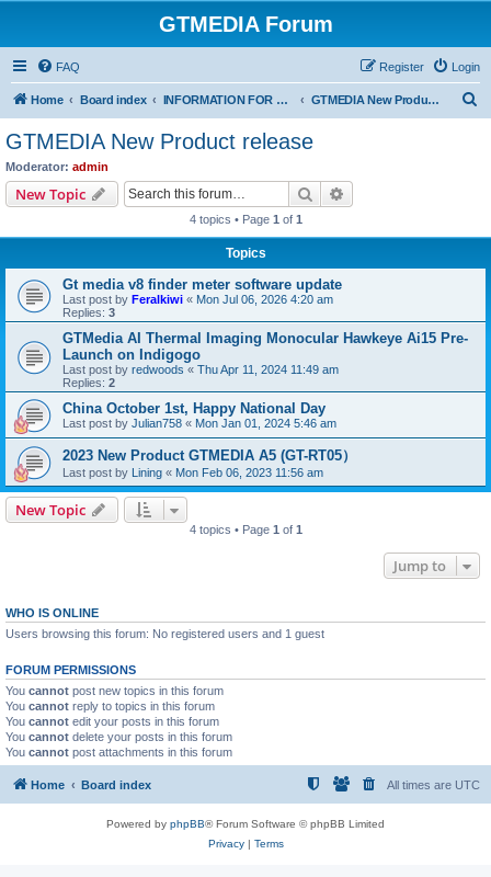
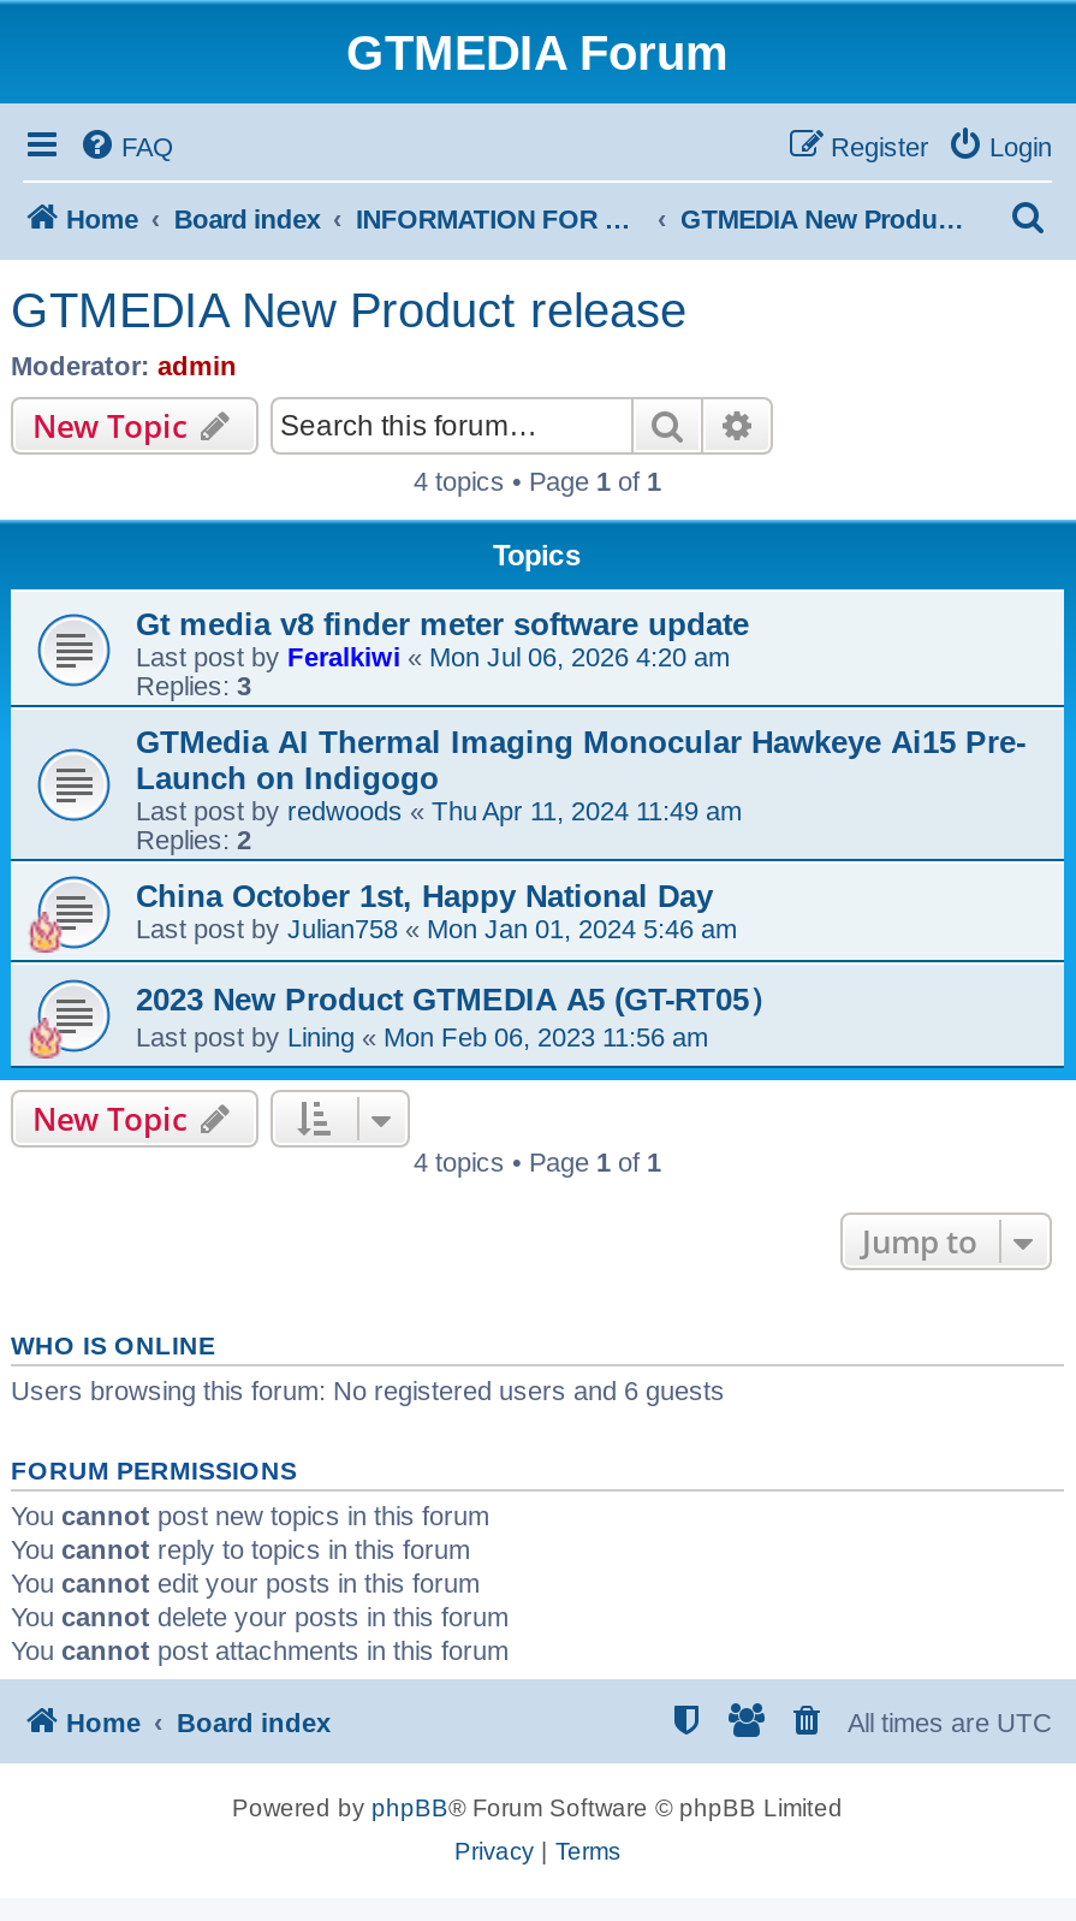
- Users browsing this forum: No registered users and 1 guest
+ Users browsing this forum: No registered users and 6 guests
